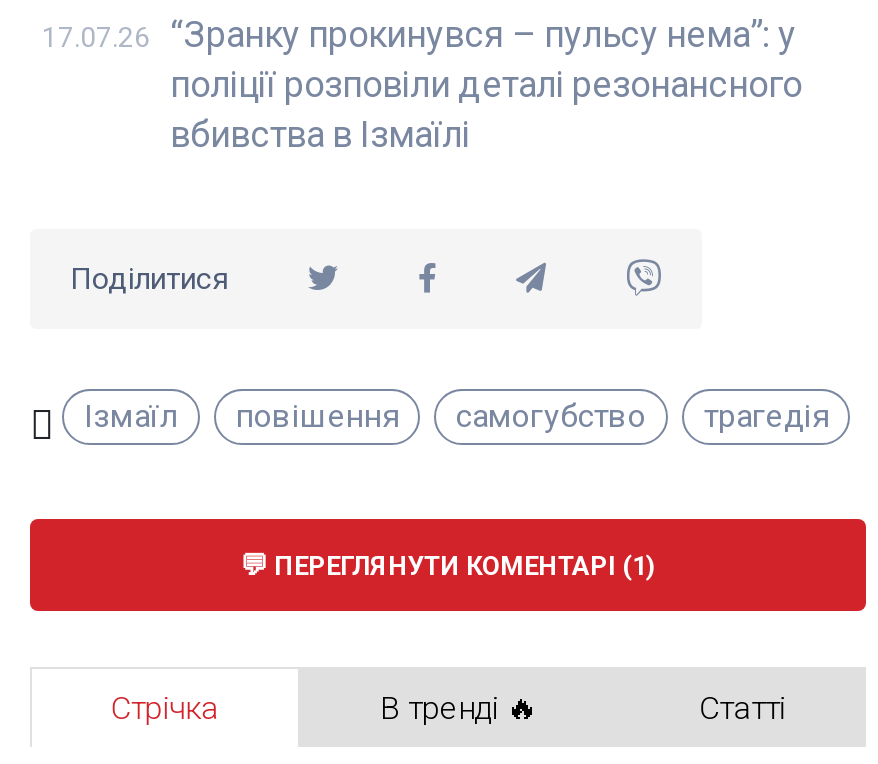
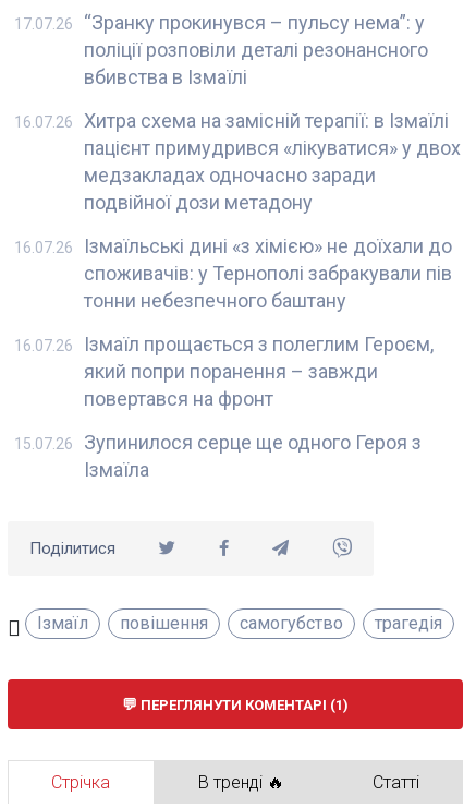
+ 16.07.26

+ 16.07.26

+ 16.07.26

+ 15.07.26

+ Хитра схема на замісній терапії: в Ізмаїлі
+ пацієнт примудрився «лікуватися» у двох
+ медзакладах одночасно заради
+ подвійної дози метадону

+ Ізмаїльські дині «з хімією» не доїхали до
+ споживачів: у Тернополі забракували пів
+ тонни небезпечного баштану

+ Ізмаїл прощається з полеглим Героєм,
+ який попри поранення – завжди
+ повертався на фронт

+ Зупинилося серце ще одного Героя з
+ Ізмаїла
